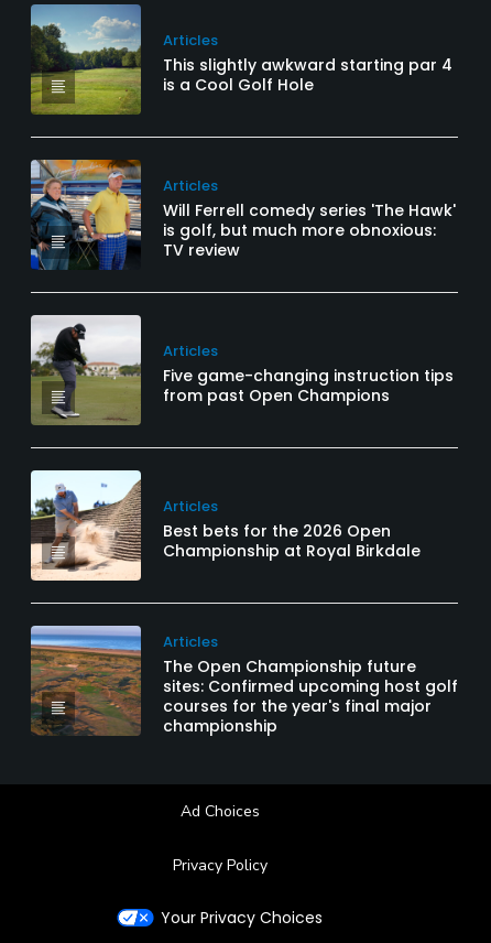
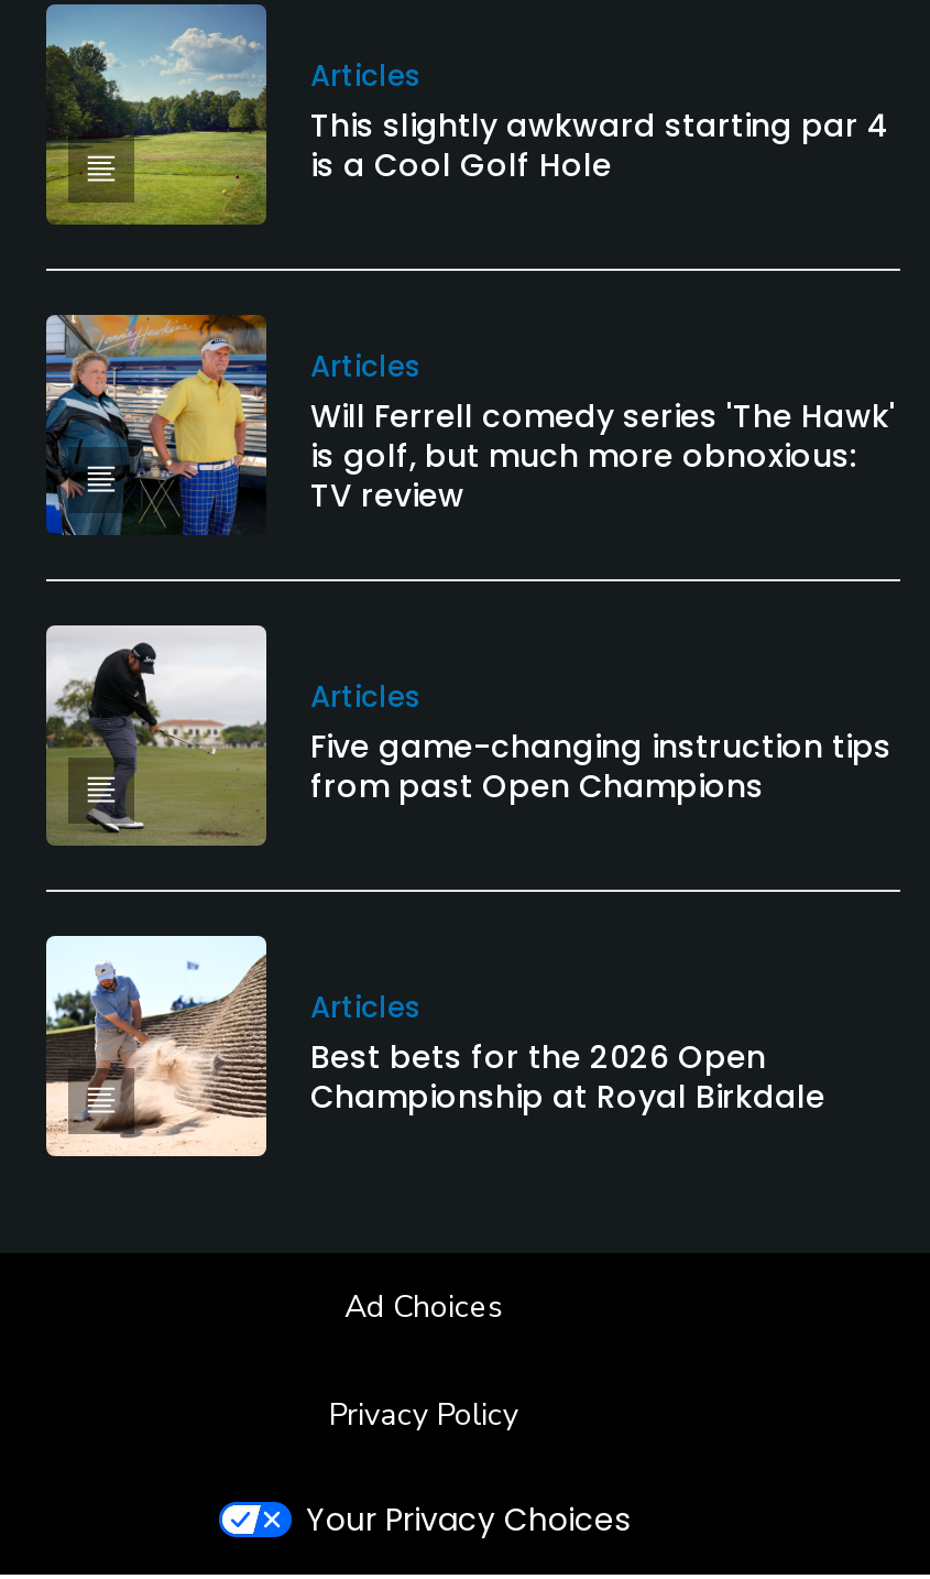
- [image]
- Articles
- The Open Championship future
- sites: Confirmed upcoming host golf
- courses for the year's final major
- championship
